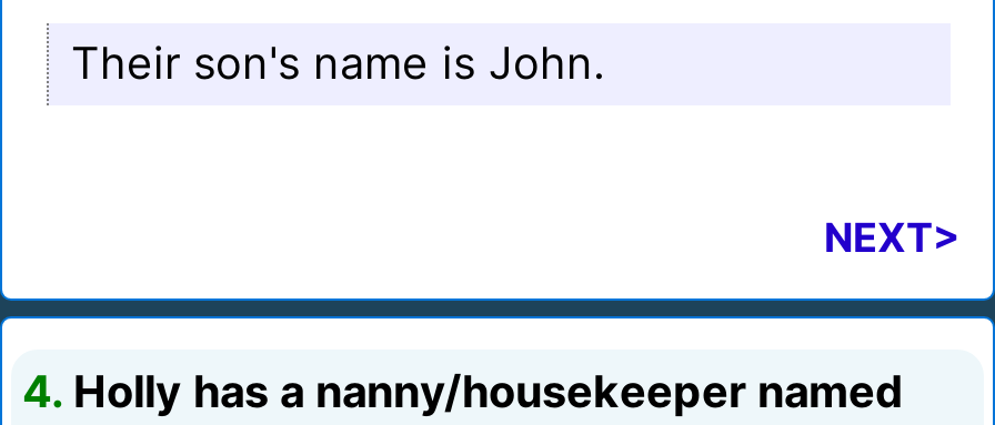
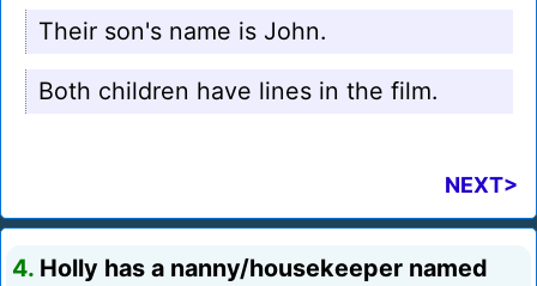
+ Both children have lines in the film.
